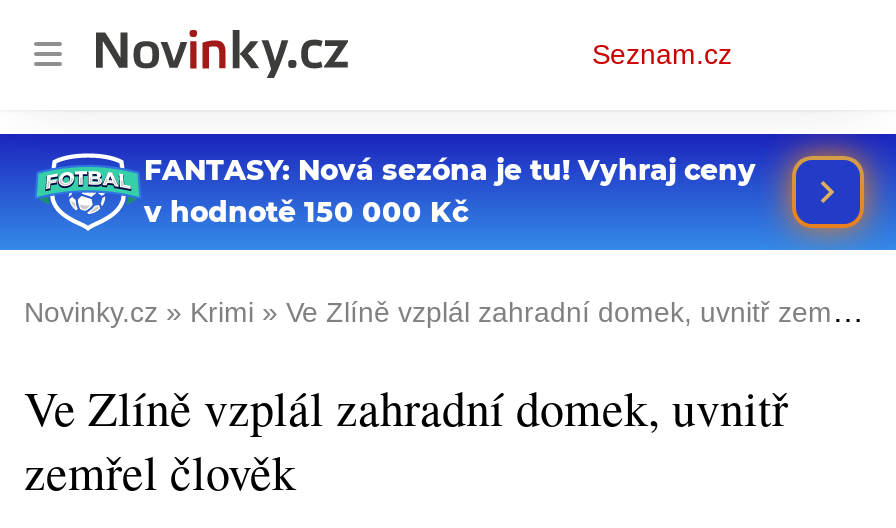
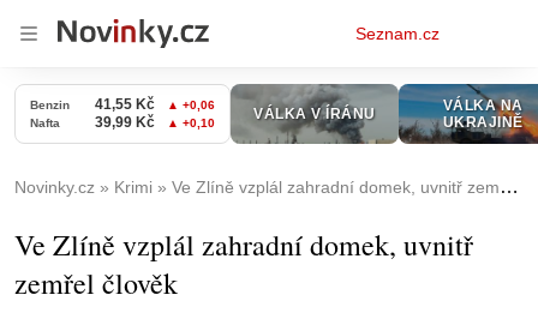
- [image]
+ [image]
